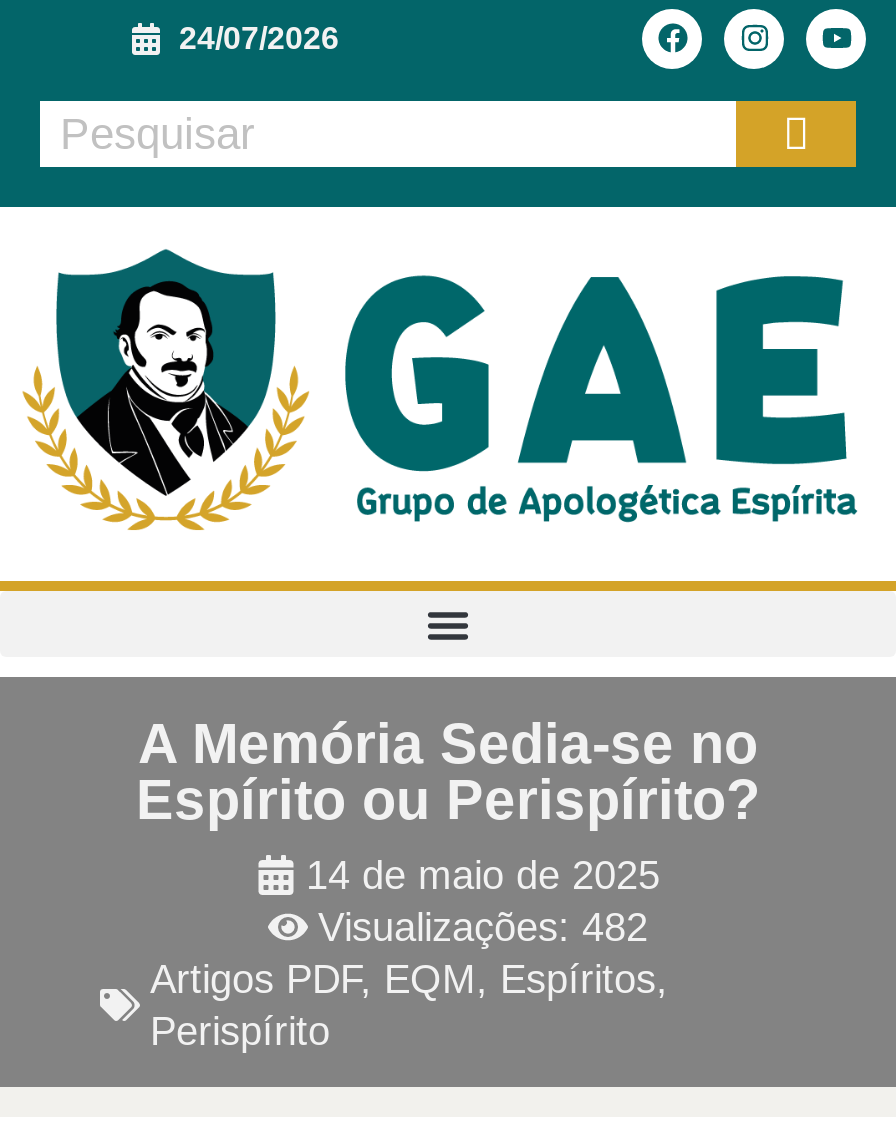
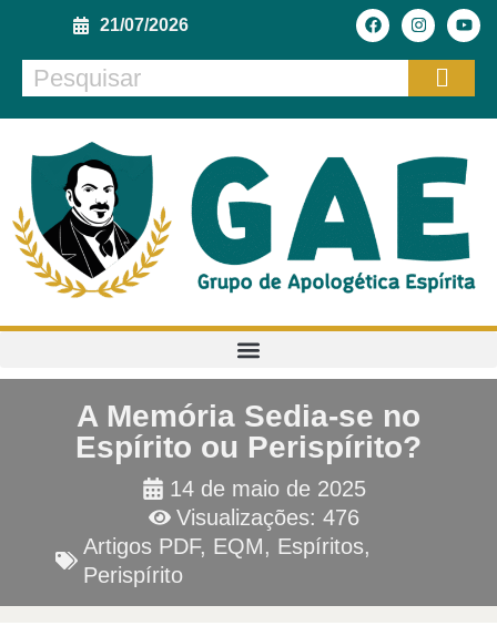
- 24/07/2026
+ 21/07/2026

- Visualizações: 482
+ Visualizações: 476
